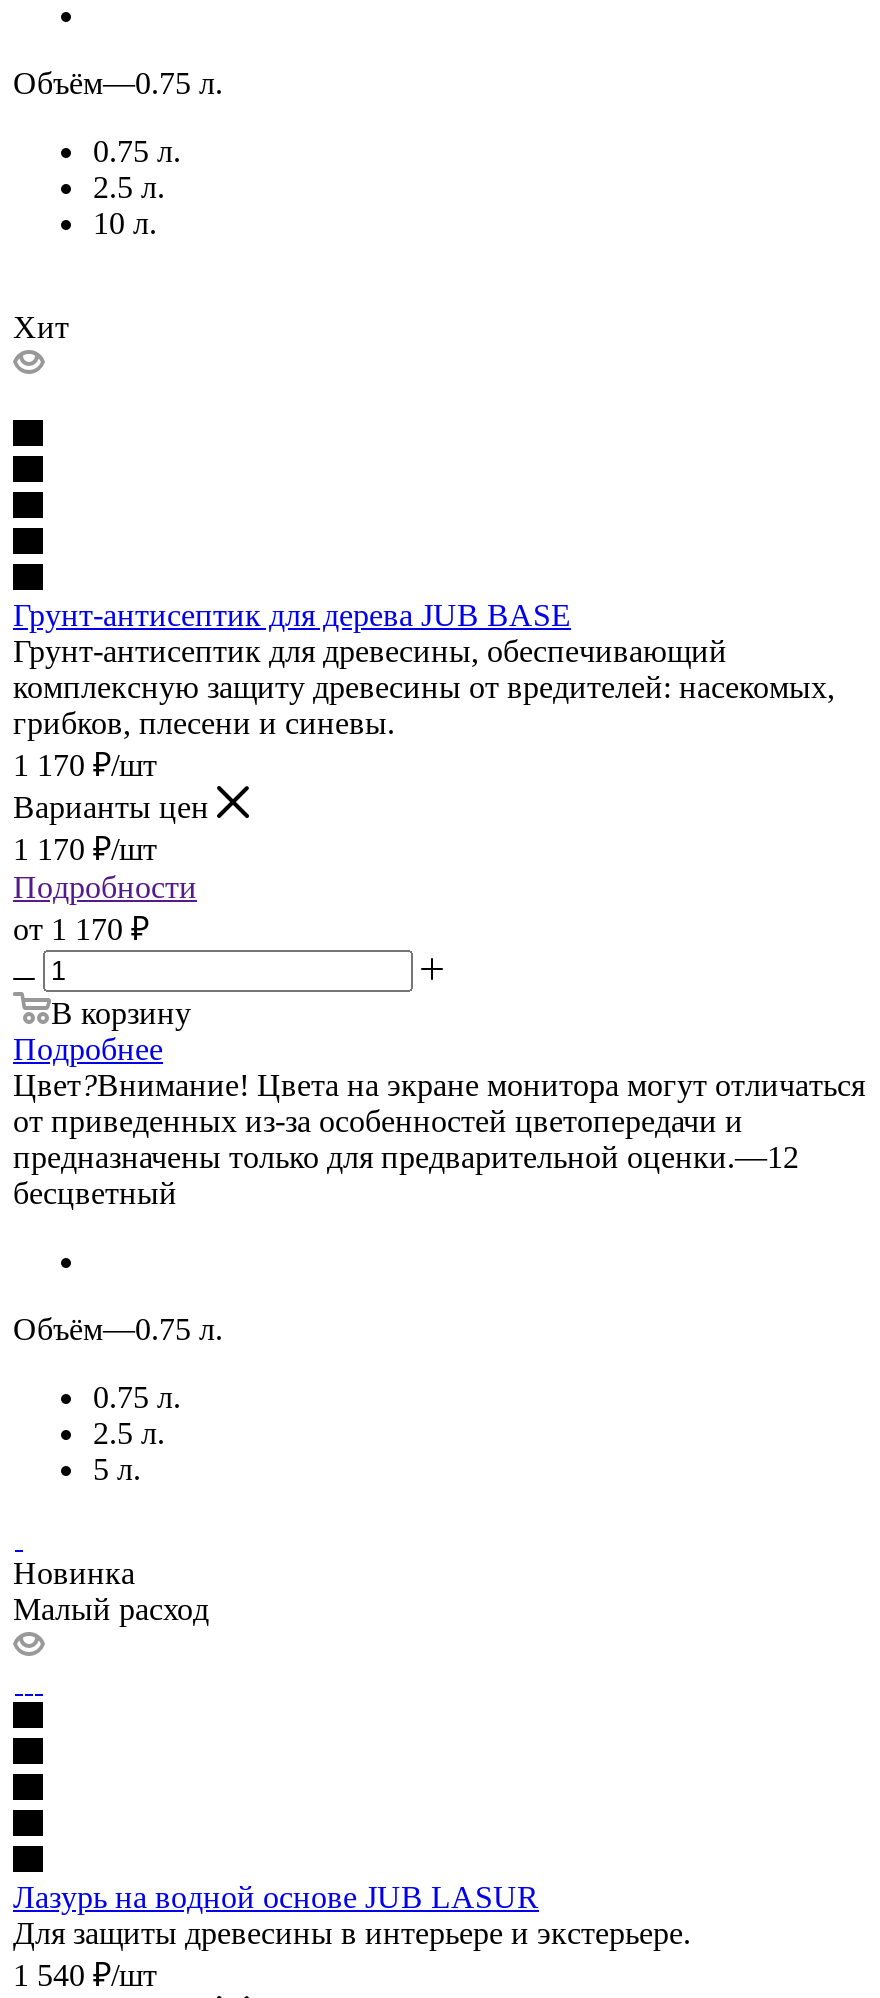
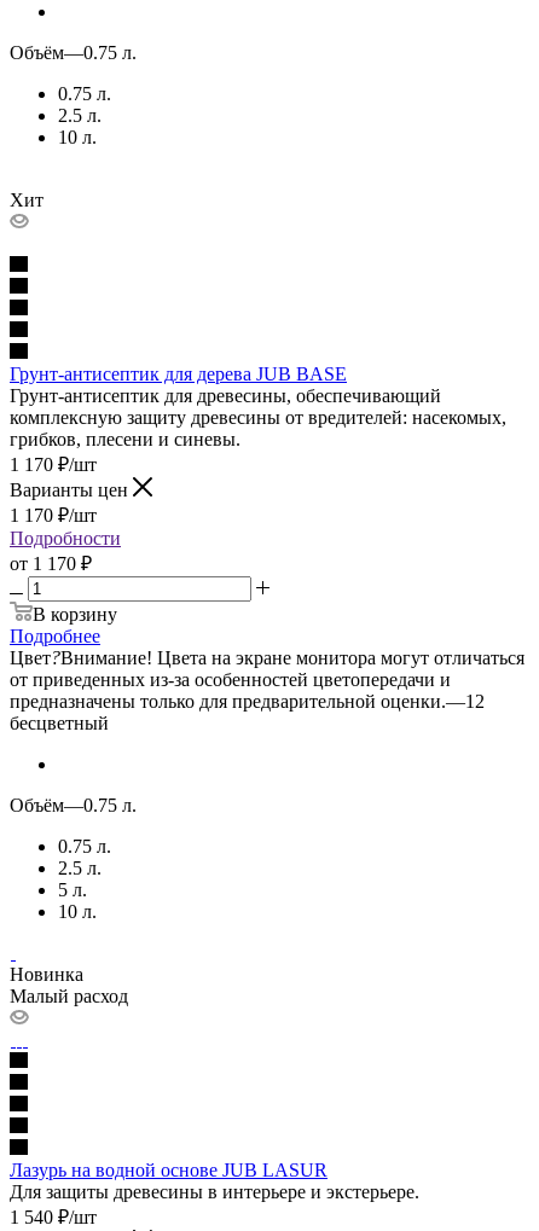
+ 10 л.
